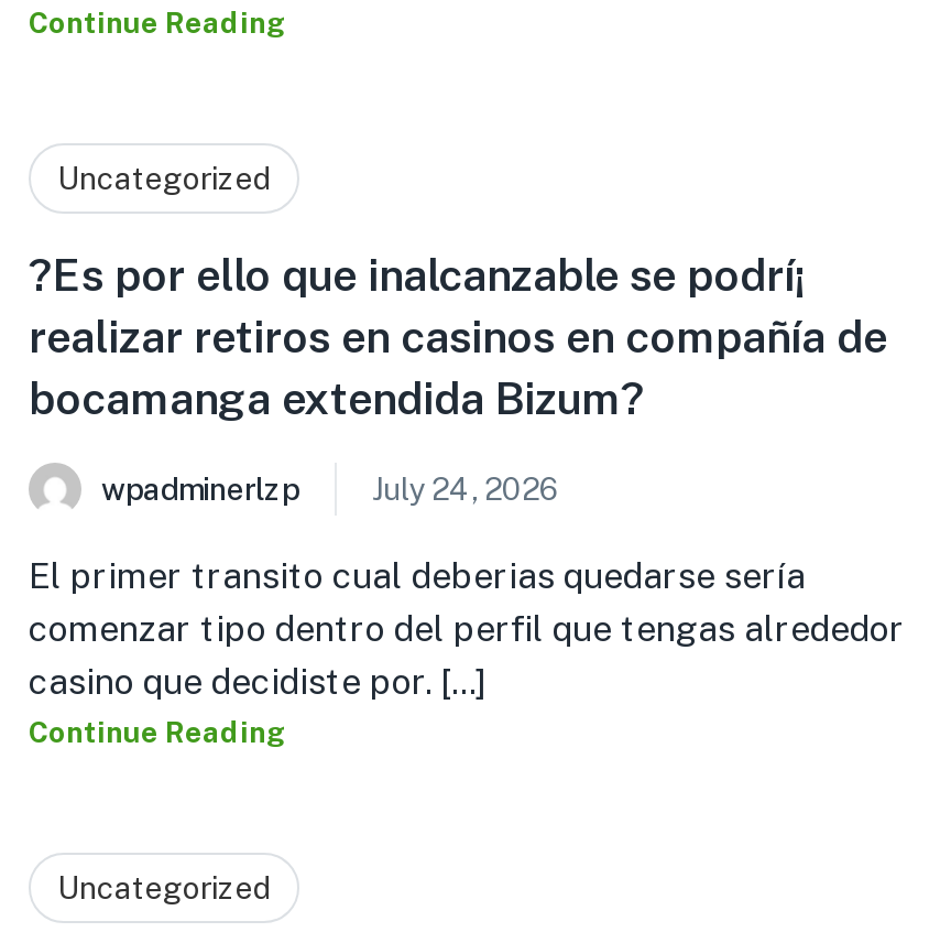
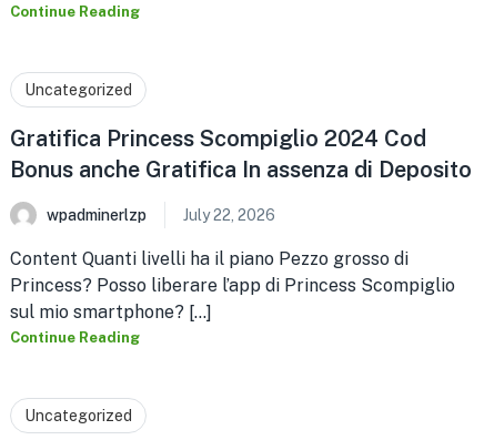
- ?Es por ello que inalcanzable se podrí¡
- realizar retiros en casinos en compañía de
- bocamanga extendida Bizum?
+ Gratifica Princess Scompiglio 2024 Cod
+ Bonus anche Gratifica In assenza di Deposito

- July 24, 2026
+ July 22, 2026

- El primer transito cual deberias quedarse sería
- comenzar tipo dentro del perfil que tengas alrededor
- casino que decidiste por. [...]
+ Content Quanti livelli ha il piano Pezzo grosso di
+ Princess? Posso liberare l’app di Princess Scompiglio
+ sul mio smartphone? [...]
